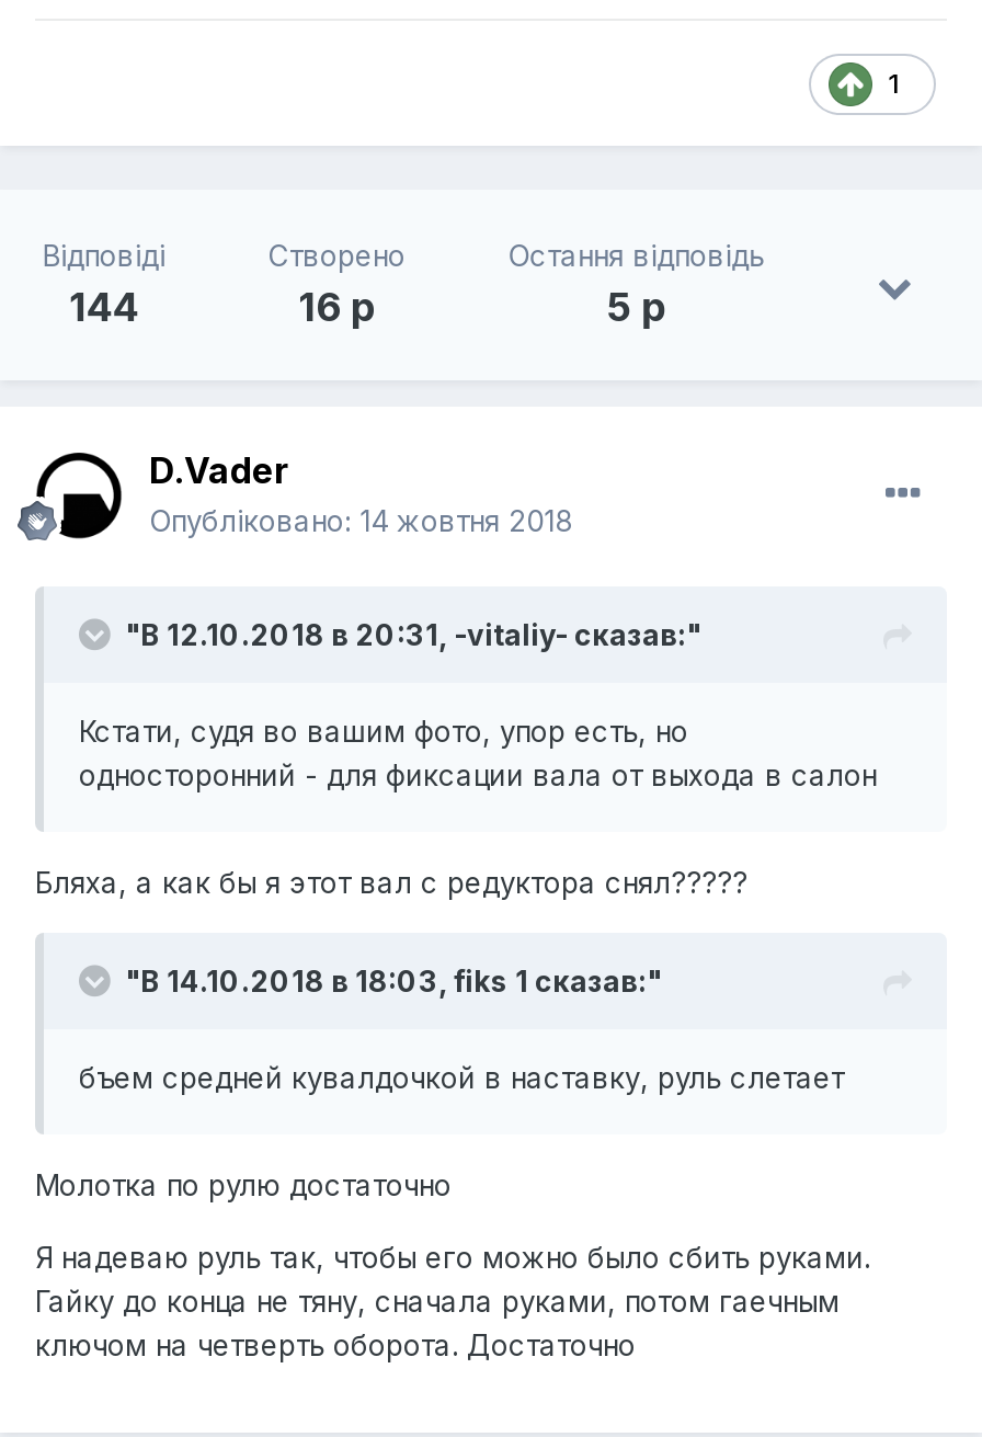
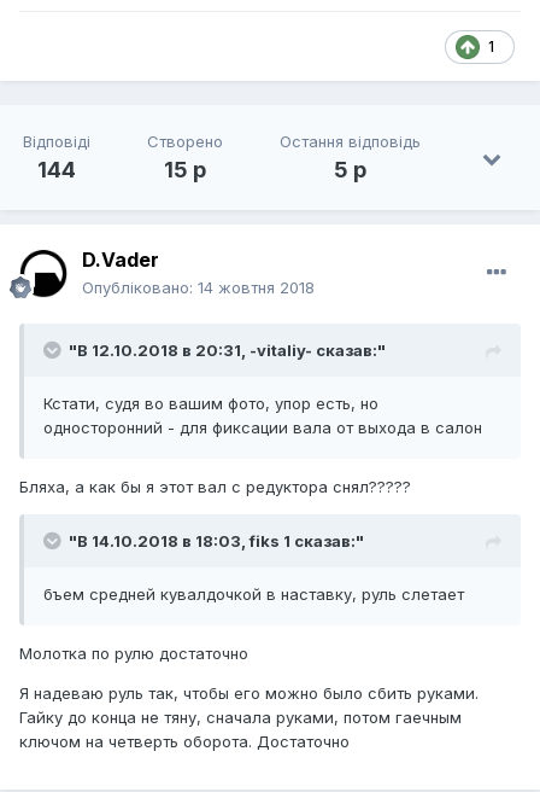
- 16 р
+ 15 р
